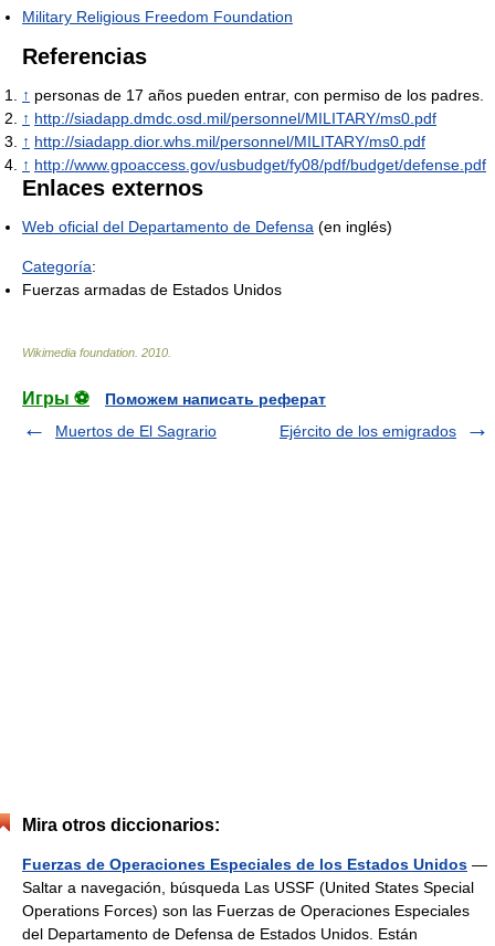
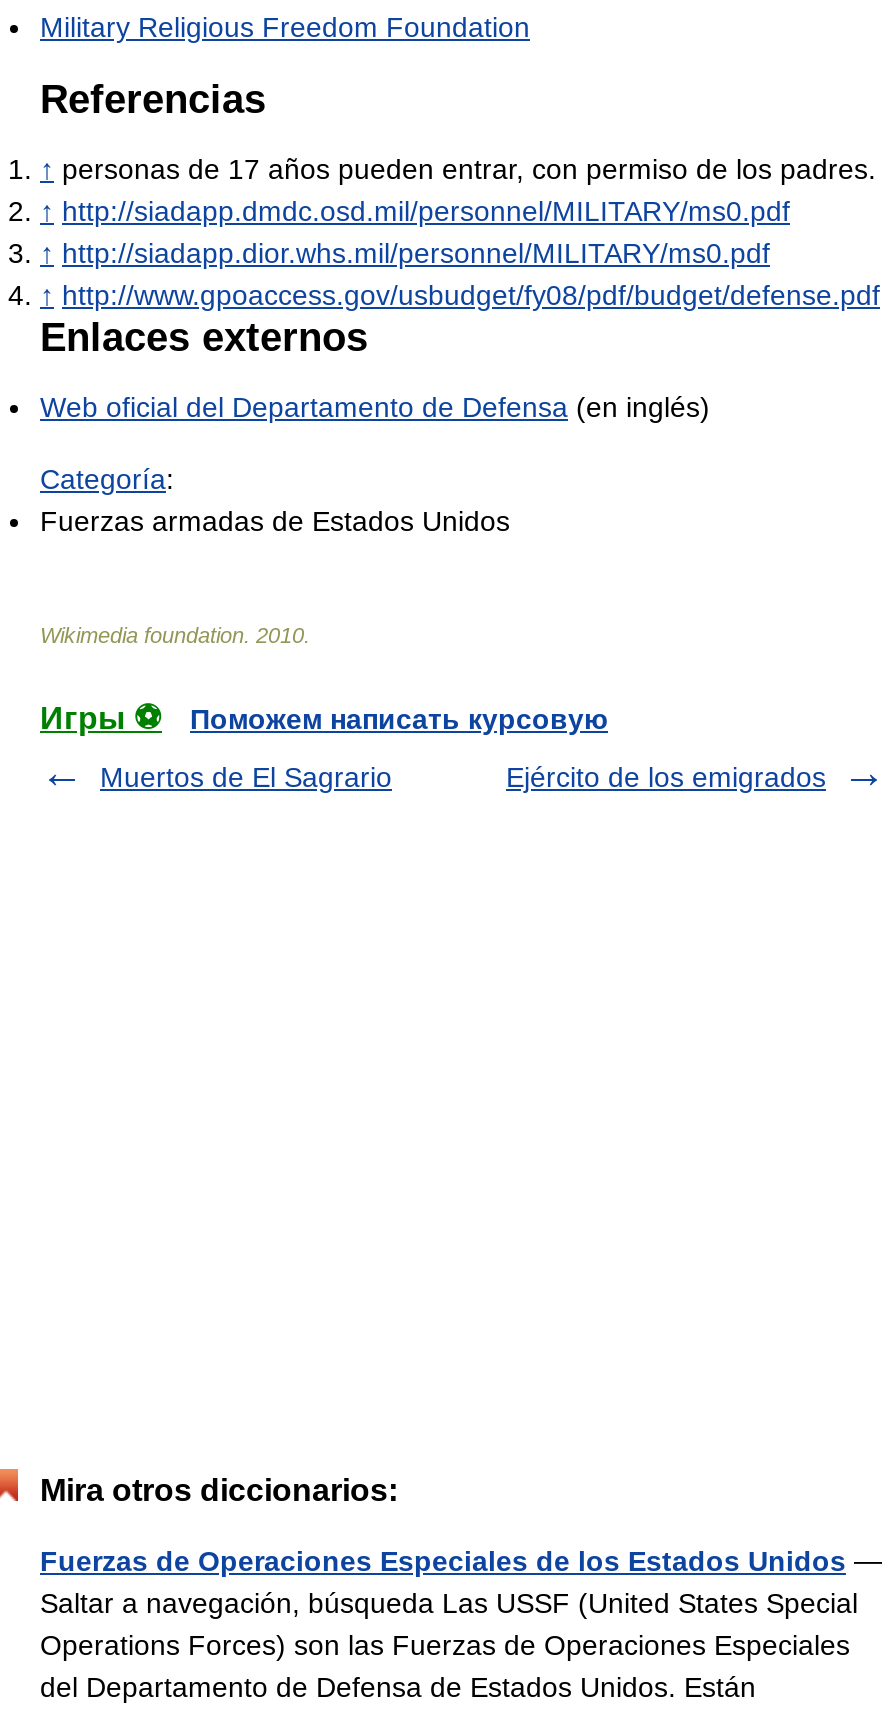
- Поможем написать реферат
+ Поможем написать курсовую
